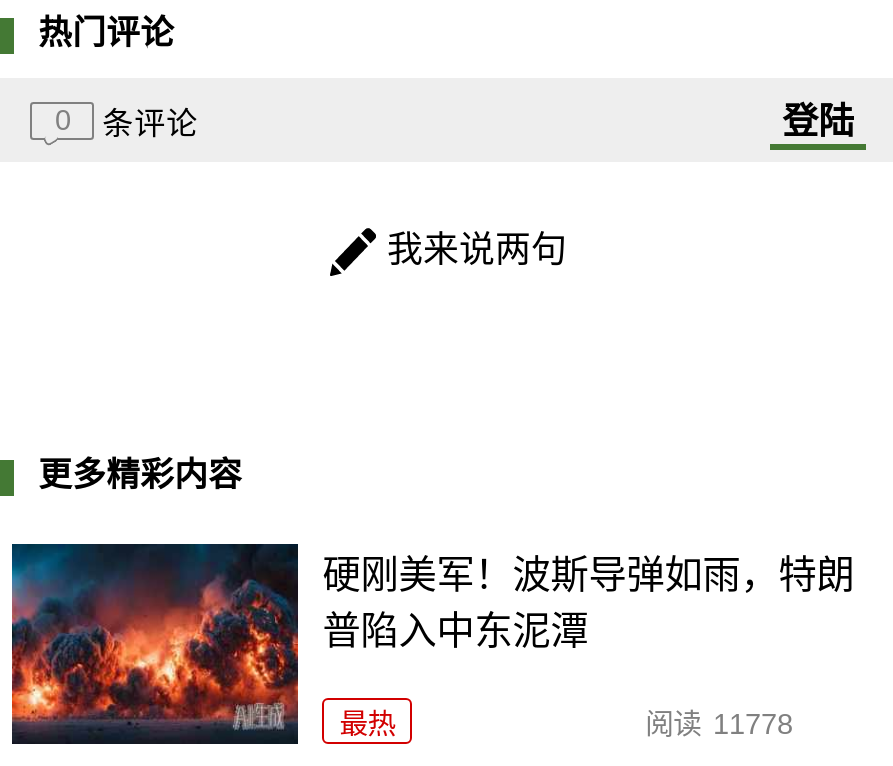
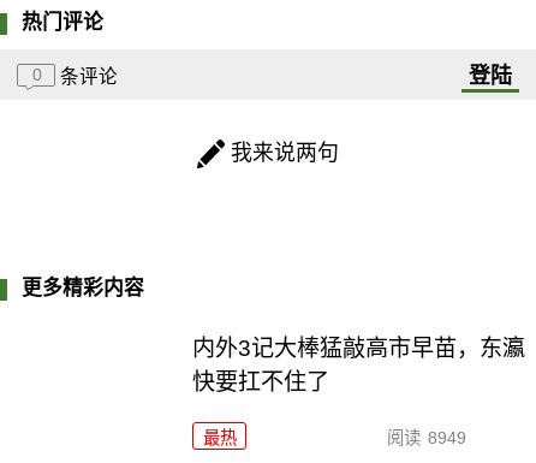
- [image]

- 硬刚美军！波斯导弹如雨，特朗
- 普陷入中东泥潭
+ 内外3记大棒猛敲高市早苗，东瀛
+ 快要扛不住了

- 阅读 11778
+ 阅读 8949
